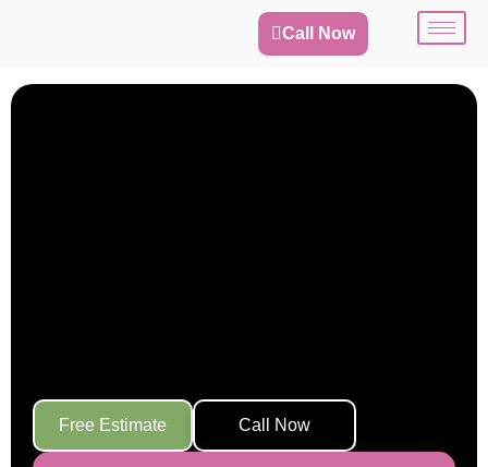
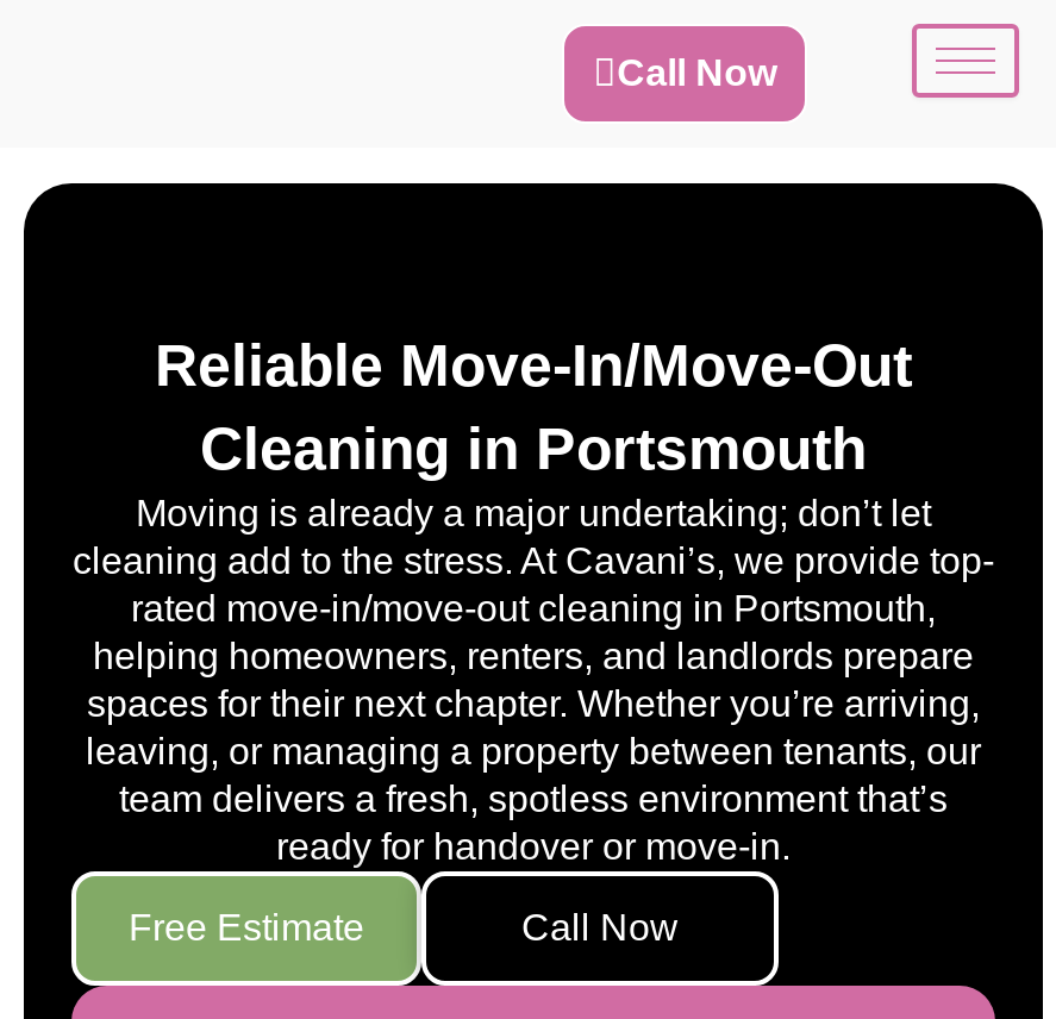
+ Reliable Move-In/Move-Out
+ Cleaning in Portsmouth
+ Moving is already a major undertaking; don’t let
+ cleaning add to the stress. At Cavani’s, we provide top-
+ rated move-in/move-out cleaning in Portsmouth,
+ helping homeowners, renters, and landlords prepare
+ spaces for their next chapter. Whether you’re arriving,
+ leaving, or managing a property between tenants, our
+ team delivers a fresh, spotless environment that’s
+ ready for handover or move-in.
